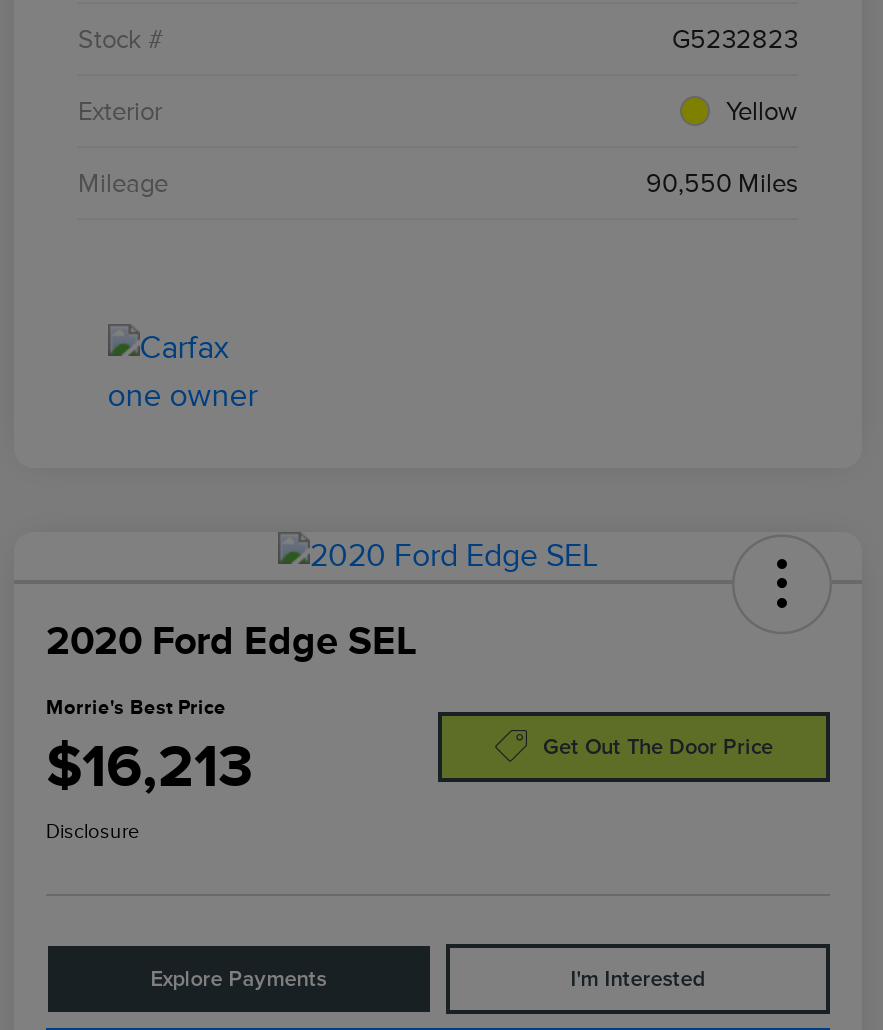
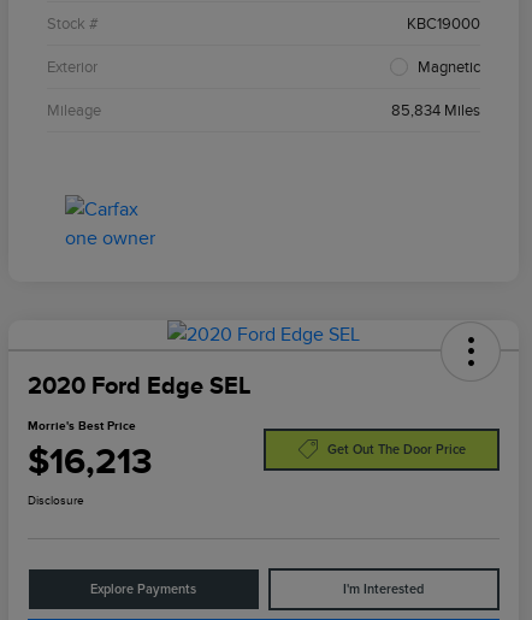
- G5232823
+ KBC19000

- Yellow
+ Magnetic

- 90,550 Miles
+ 85,834 Miles
